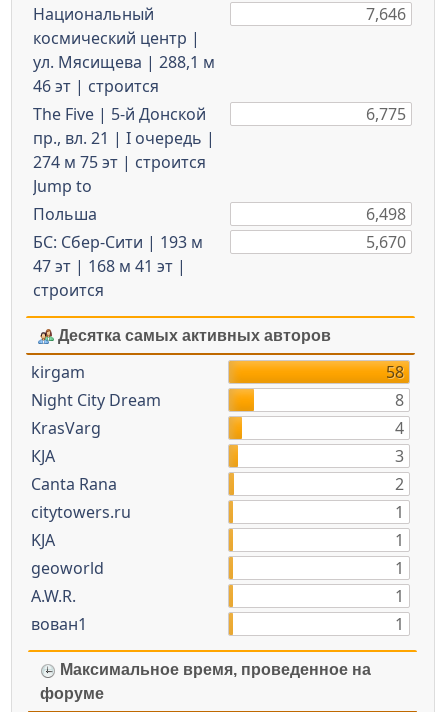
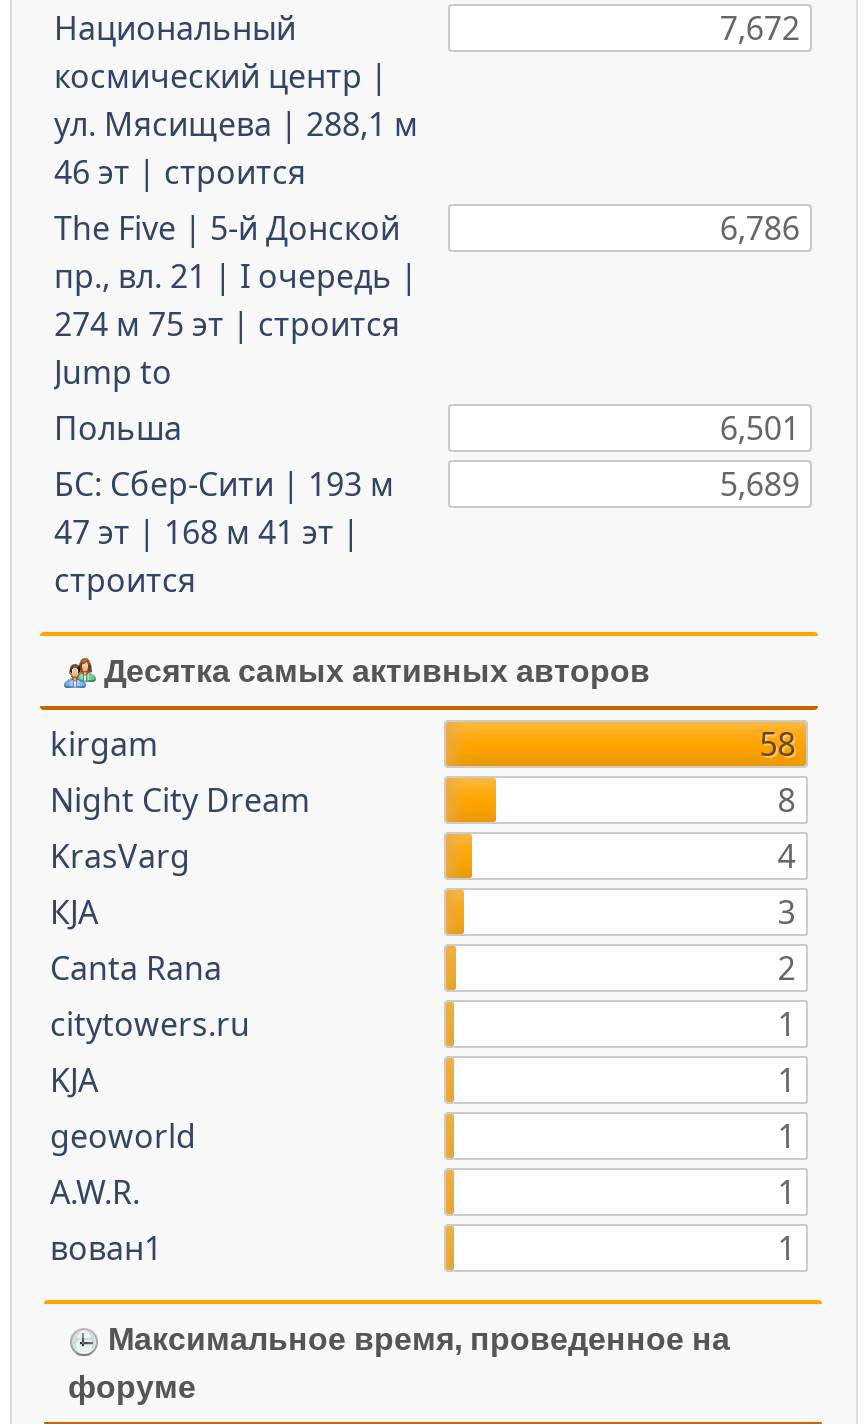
- 7,646
+ 7,672

- 6,775
+ 6,786

- 6,498
+ 6,501

- 5,670
+ 5,689
